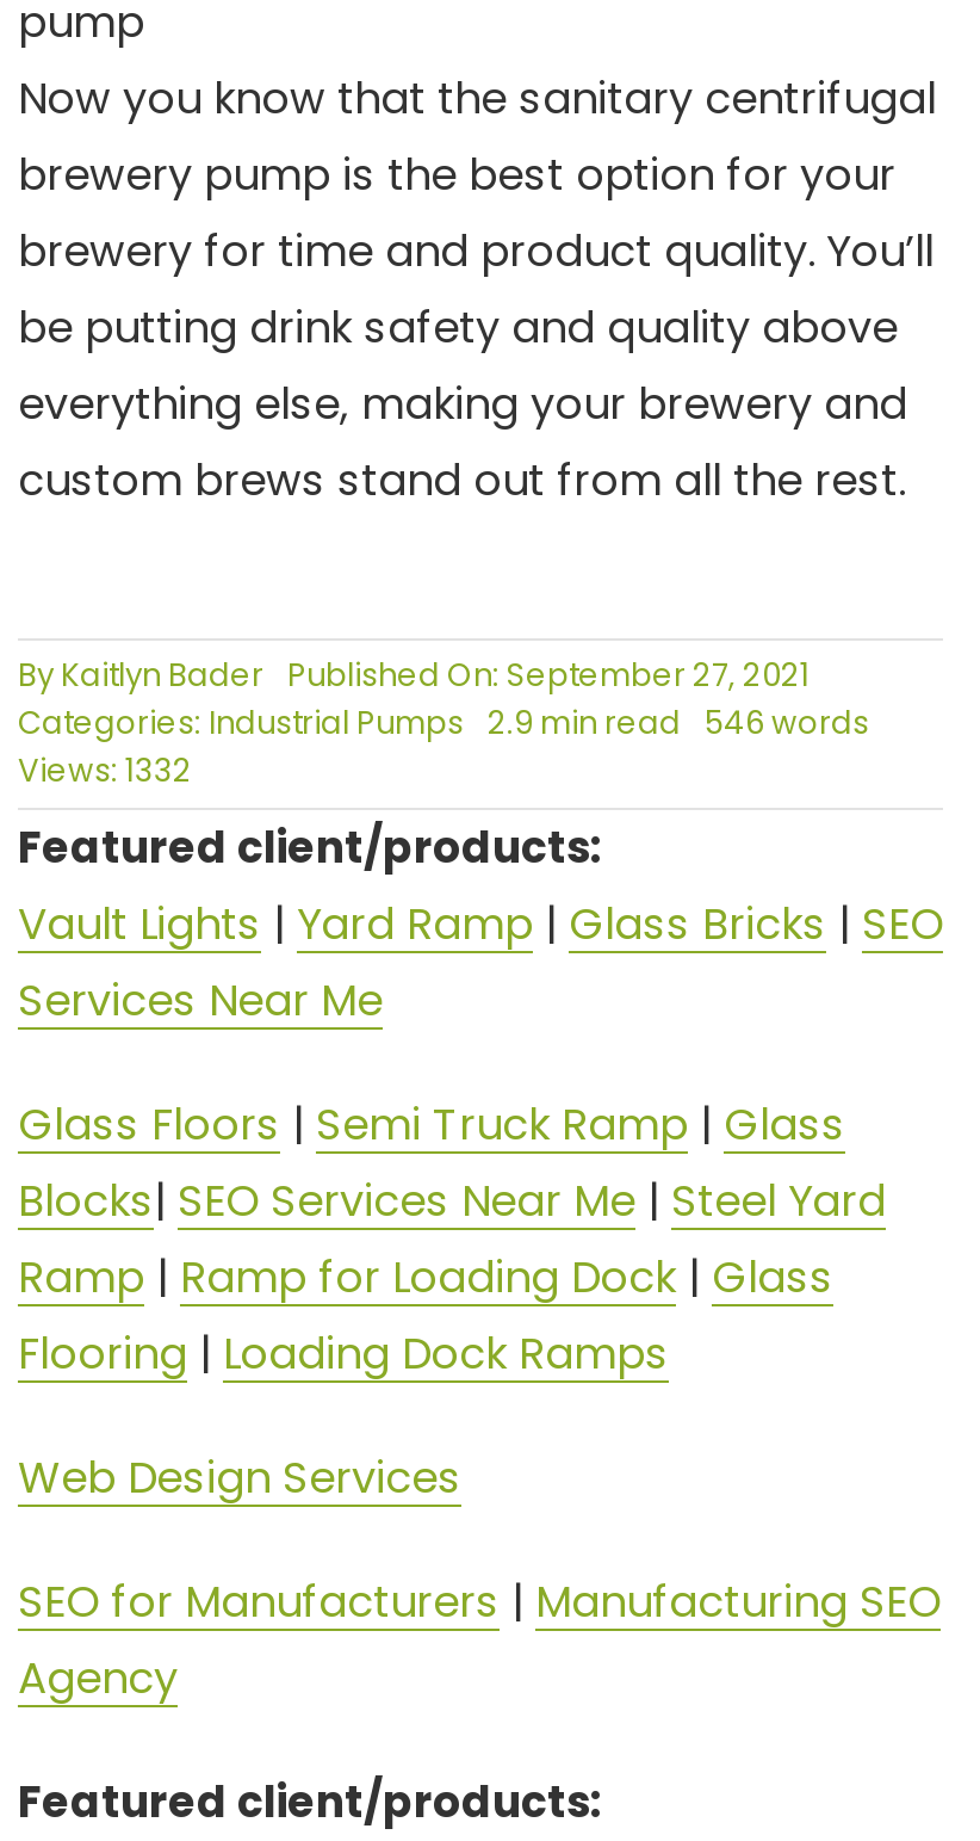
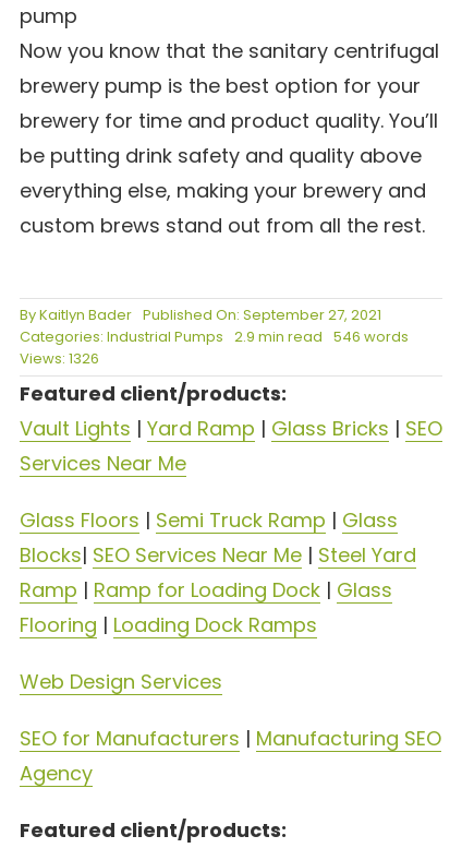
- Views: 1332
+ Views: 1326
